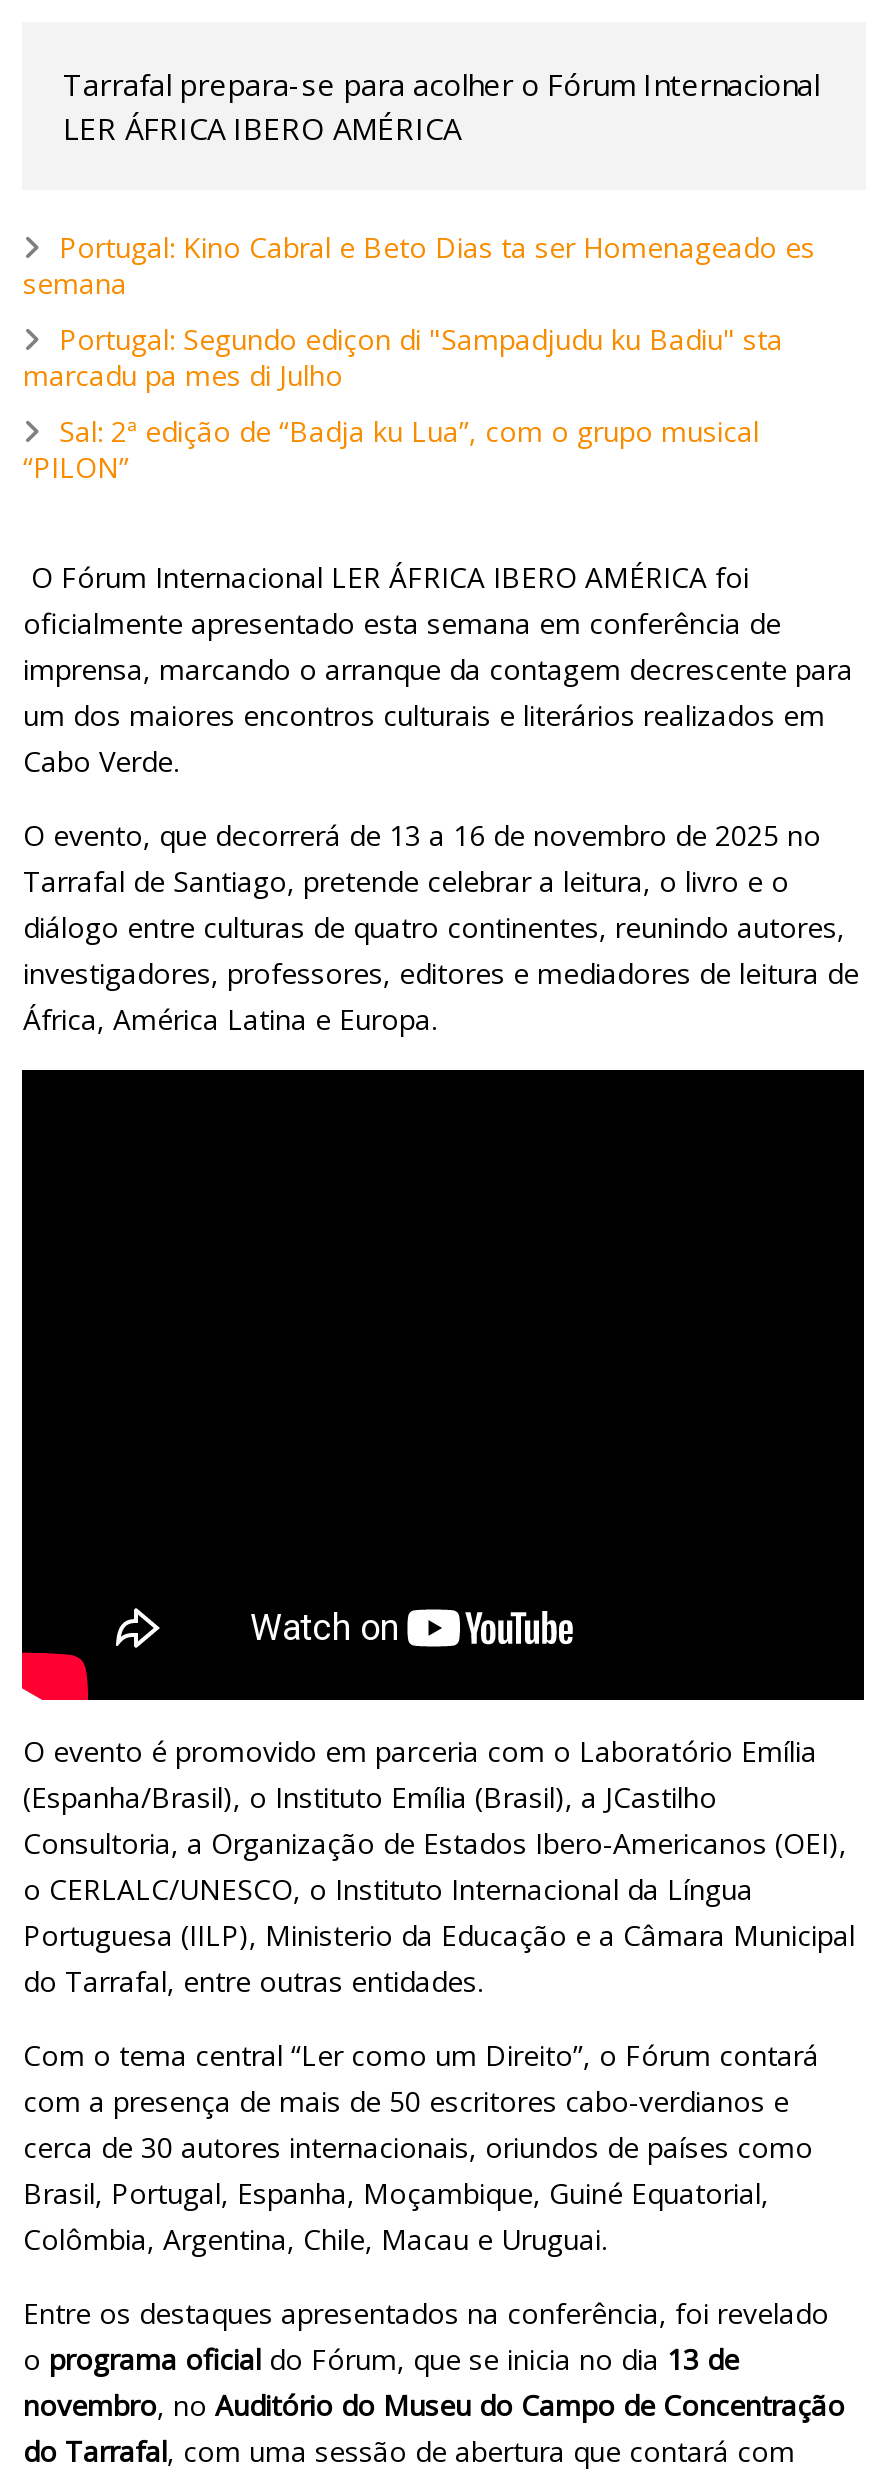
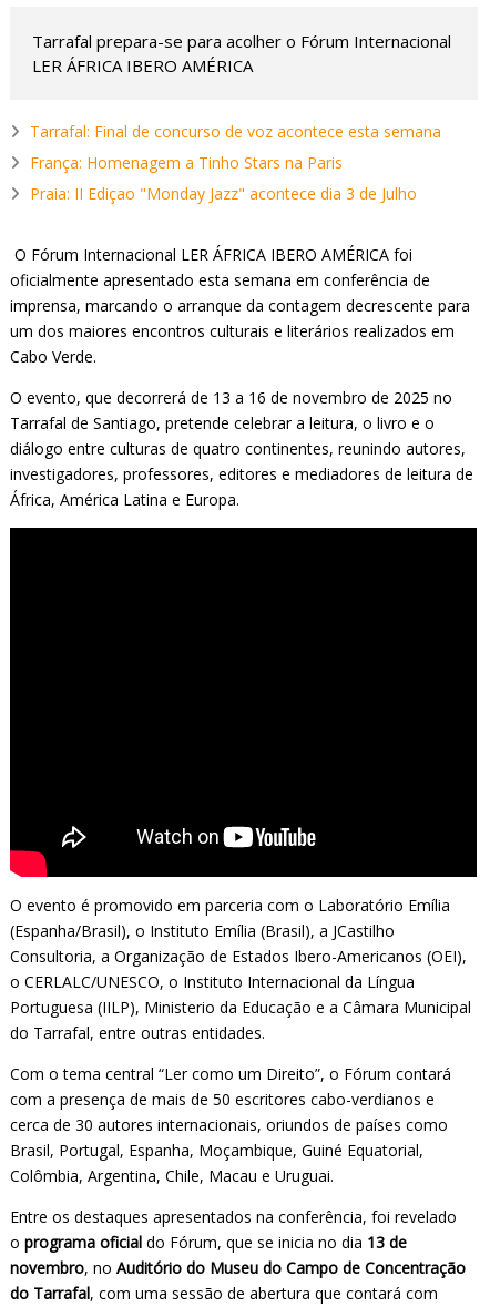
- Portugal: Kino Cabral e Beto Dias ta ser Homenageado es
- semana
+ Tarrafal: Final de concurso de voz acontece esta semana

- Portugal: Segundo ediçon di "Sampadjudu ku Badiu" sta
- marcadu pa mes di Julho
+ França: Homenagem a Tinho Stars na Paris

- Sal: 2ª edição de “Badja ku Lua”, com o grupo musical
- “PILON”
+ Praia: II Ediçao "Monday Jazz" acontece dia 3 de Julho
